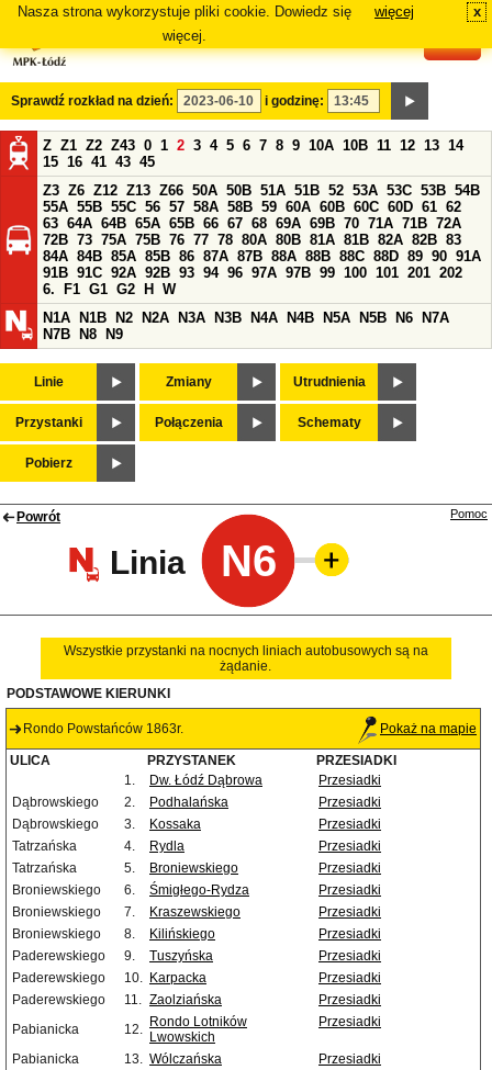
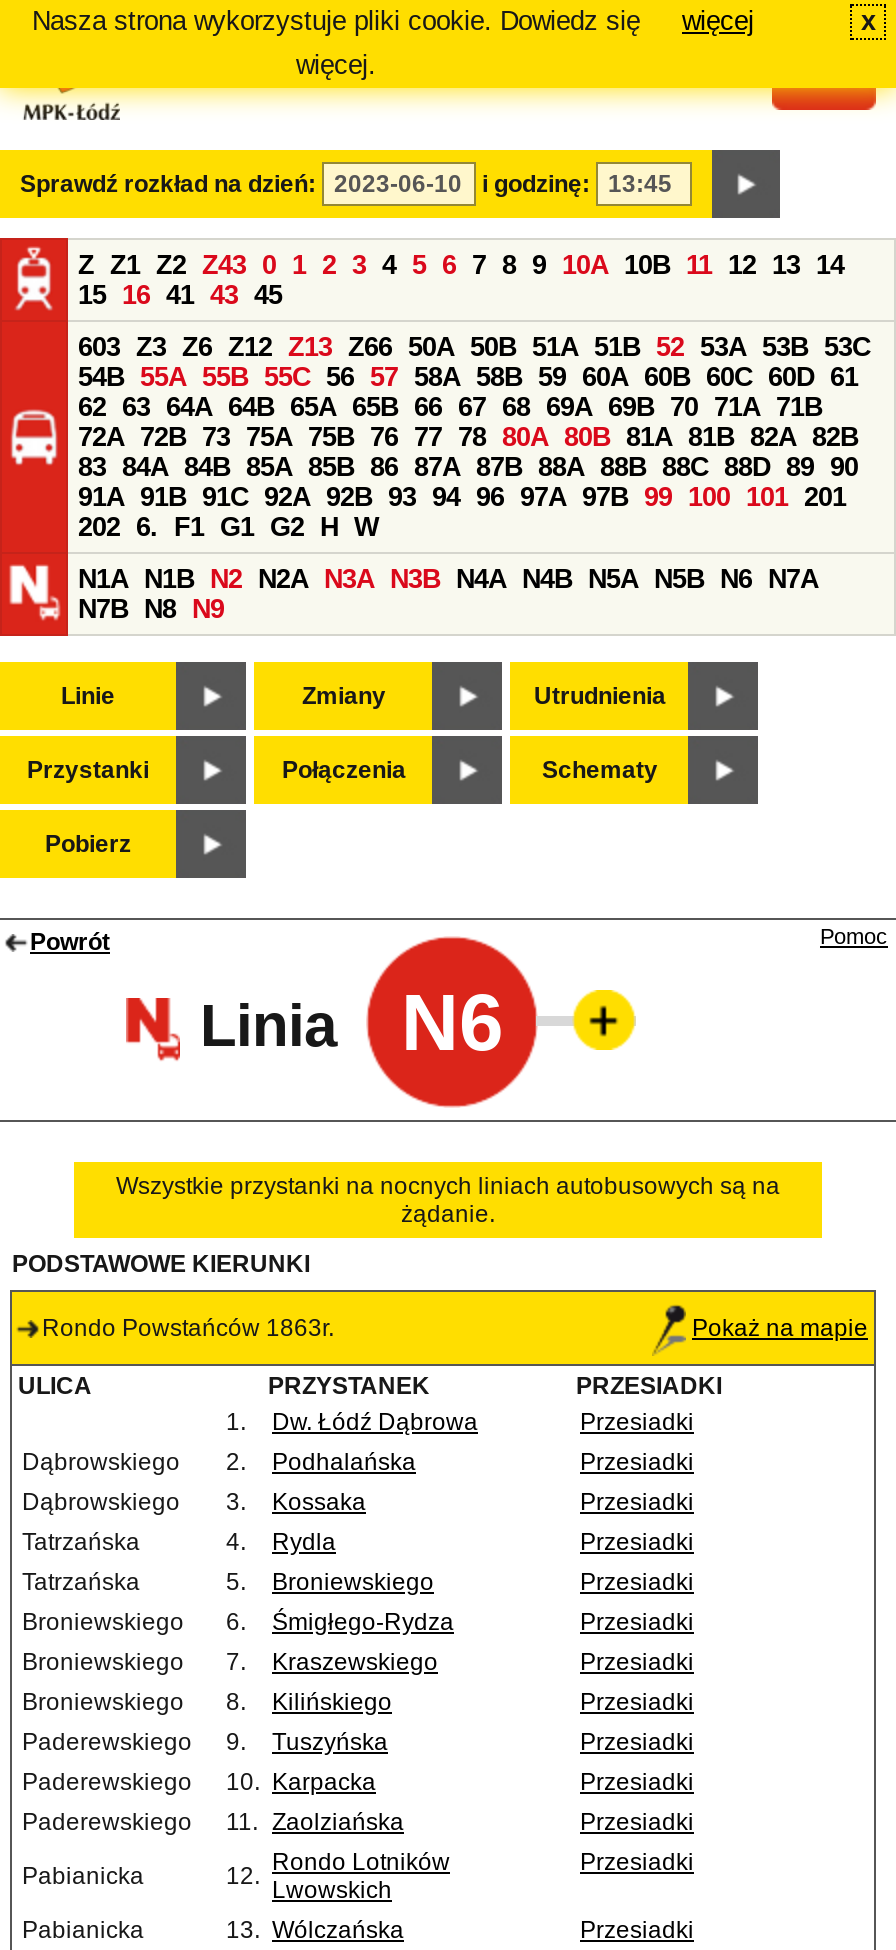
- Z3 Z6 Z12 Z13 Z66 50A 50B 51A 51B 52 53A 53C 53B 54B
- 55A 55B 55C 56 57 58A 58B 59 60A 60B 60C 60D 61 62
- 63 64A 64B 65A 65B 66 67 68 69A 69B 70 71A 71B 72A
- 72B 73 75A 75B 76 77 78 80A 80B 81A 81B 82A 82B 83
- 84A 84B 85A 85B 86 87A 87B 88A 88B 88C 88D 89 90 91A
- 91B 91C 92A 92B 93 94 96 97A 97B 99 100 101 201 202
- 6. F1 G1 G2 H W
+ 603 Z3 Z6 Z12 Z13 Z66 50A 50B 51A 51B 52 53A 53B 53C
+ 54B 55A 55B 55C 56 57 58A 58B 59 60A 60B 60C 60D 61
+ 62 63 64A 64B 65A 65B 66 67 68 69A 69B 70 71A 71B
+ 72A 72B 73 75A 75B 76 77 78 80A 80B 81A 81B 82A 82B
+ 83 84A 84B 85A 85B 86 87A 87B 88A 88B 88C 88D 89 90
+ 91A 91B 91C 92A 92B 93 94 96 97A 97B 99 100 101 201
+ 202 6. F1 G1 G2 H W
